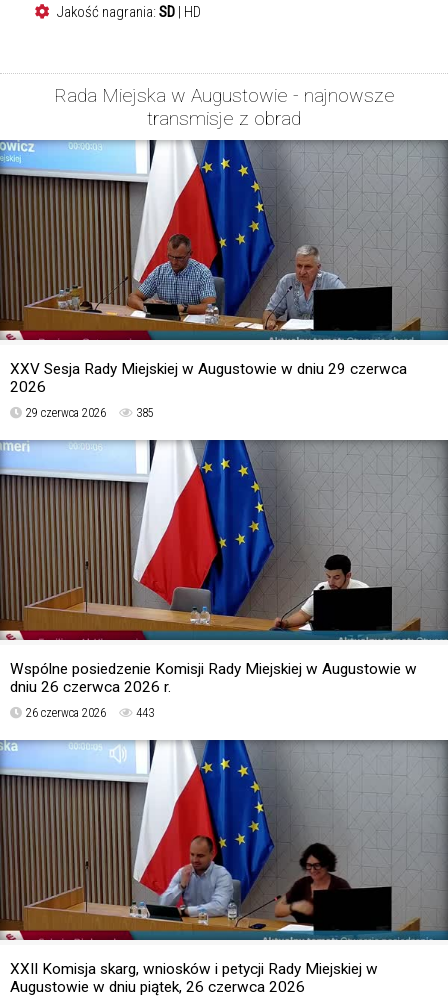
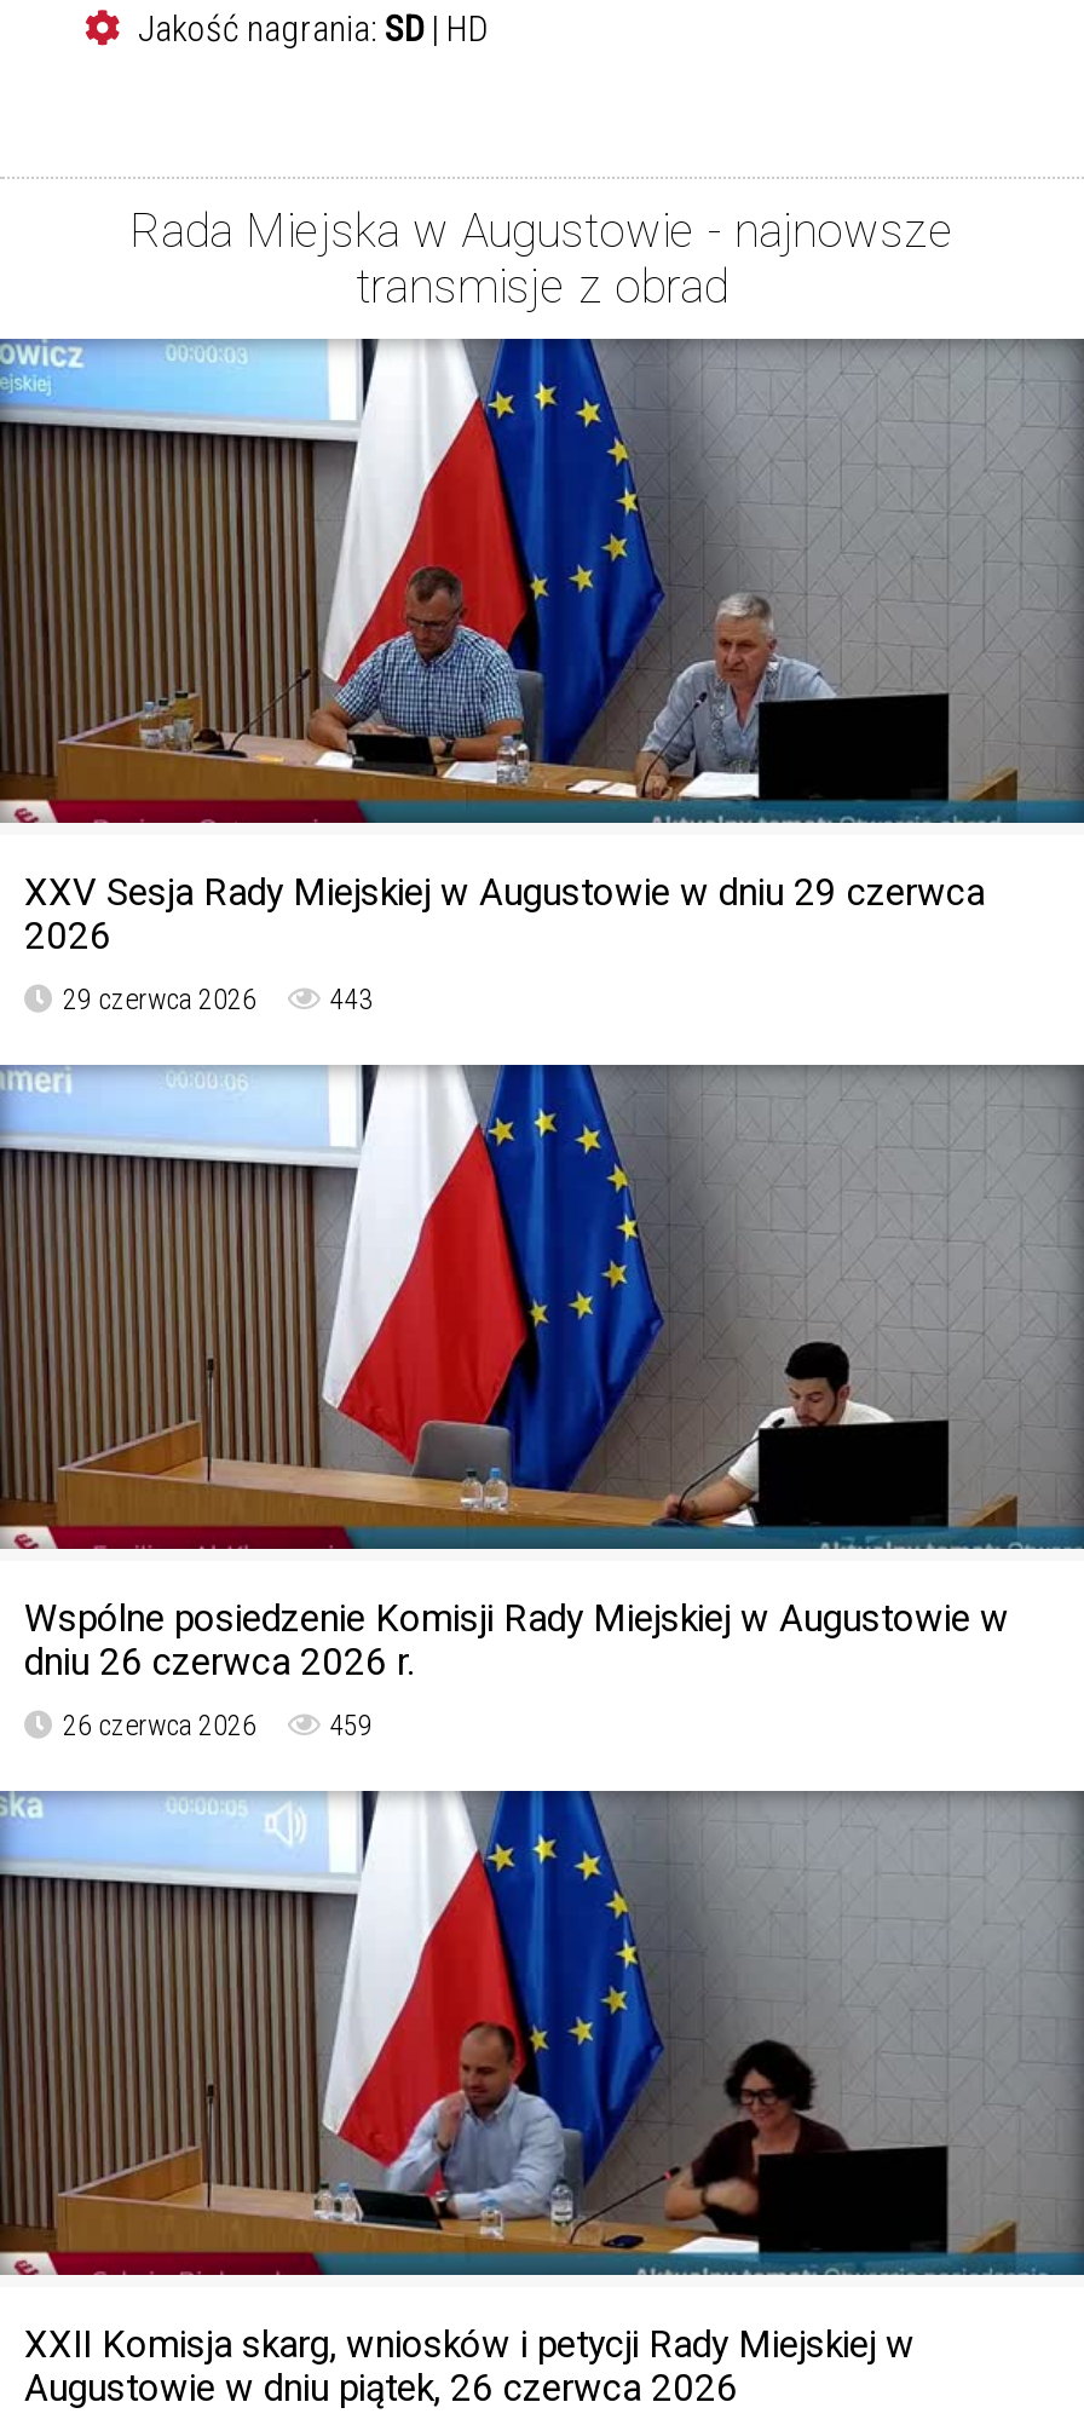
- 29 czerwca 2026 385
+ 29 czerwca 2026 443

- 26 czerwca 2026 443
+ 26 czerwca 2026 459
